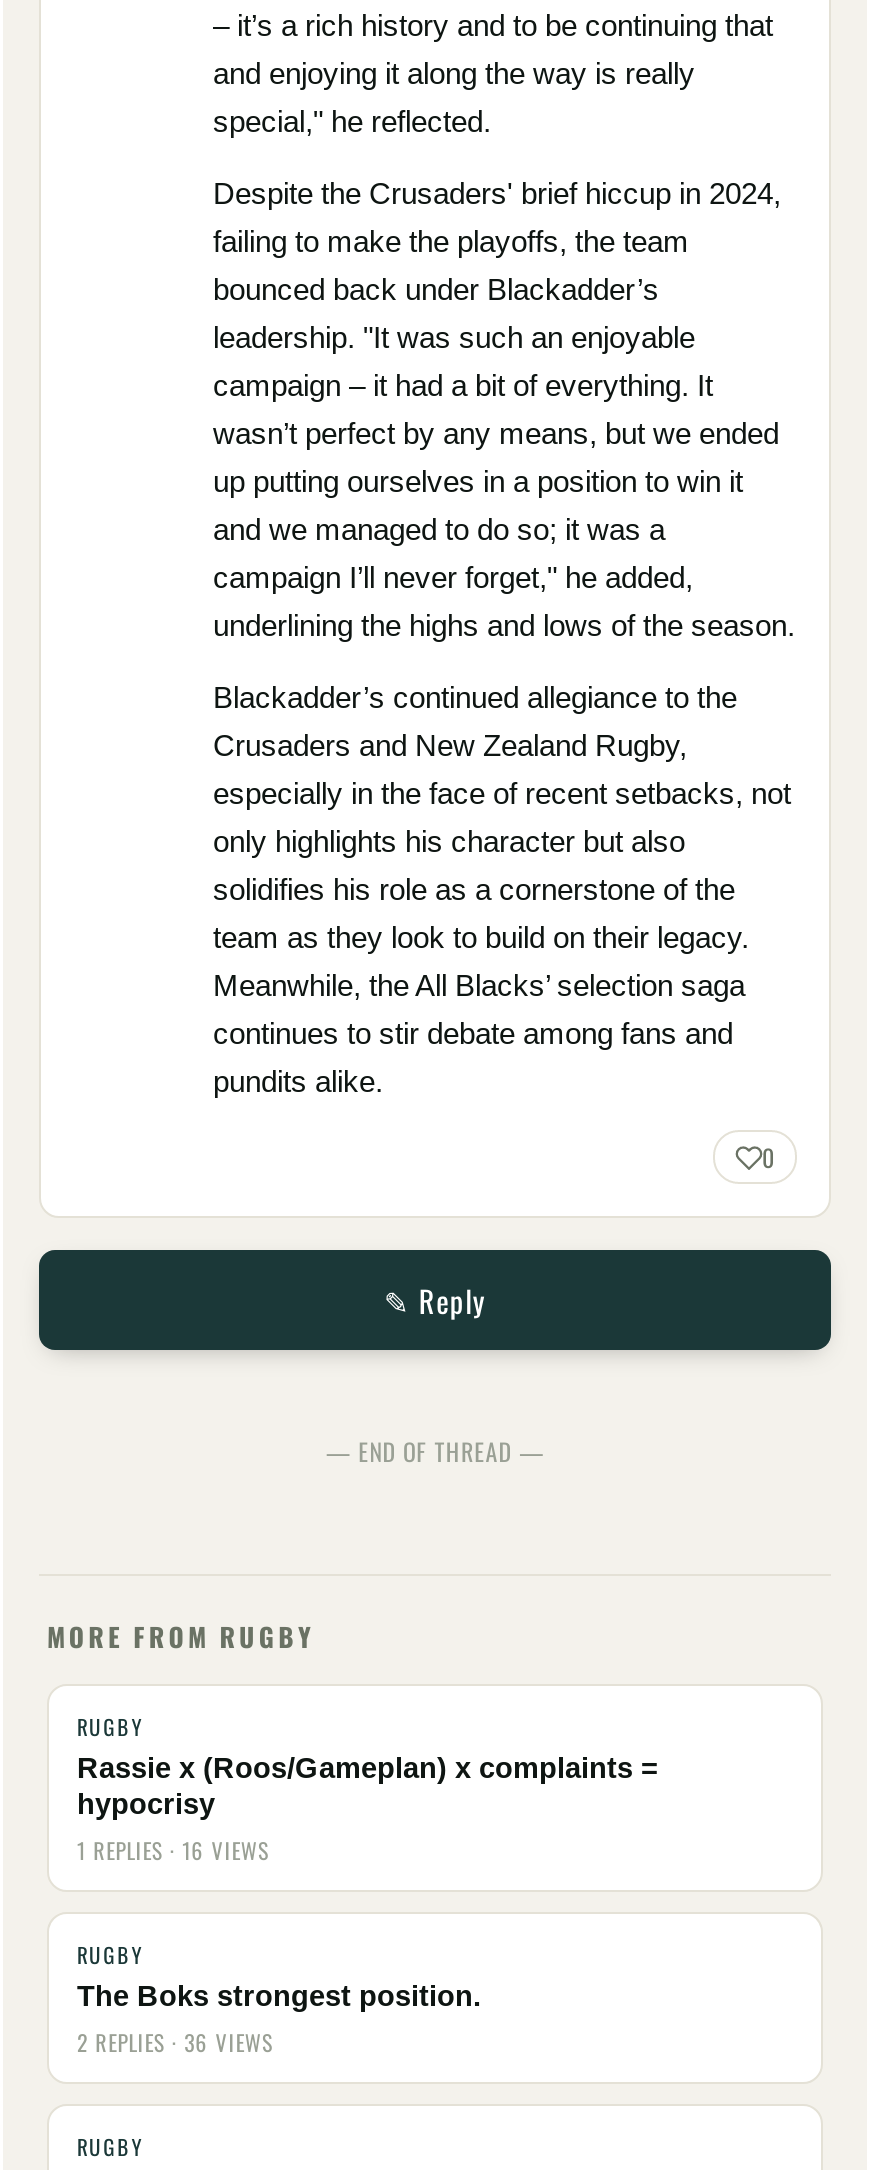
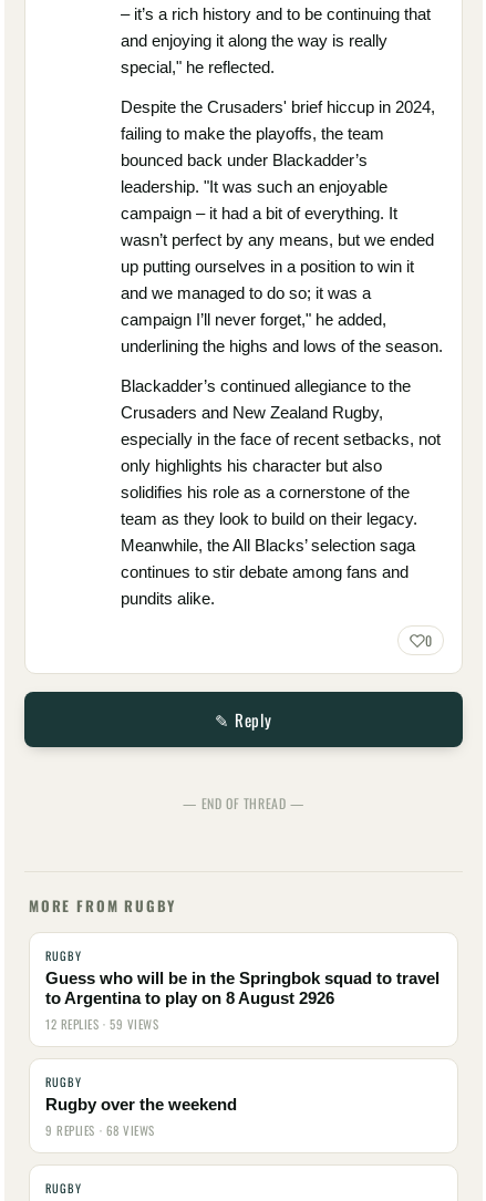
- Rassie x (Roos/Gameplan) x complaints =
- hypocrisy
- 1 REPLIES · 16 VIEWS
+ Guess who will be in the Springbok squad to travel
+ to Argentina to play on 8 August 2926
+ 12 REPLIES · 59 VIEWS

- The Boks strongest position.
- 2 REPLIES · 36 VIEWS
+ Rugby over the weekend
+ 9 REPLIES · 68 VIEWS
